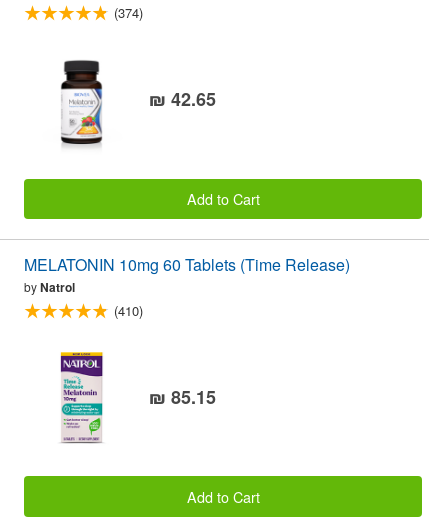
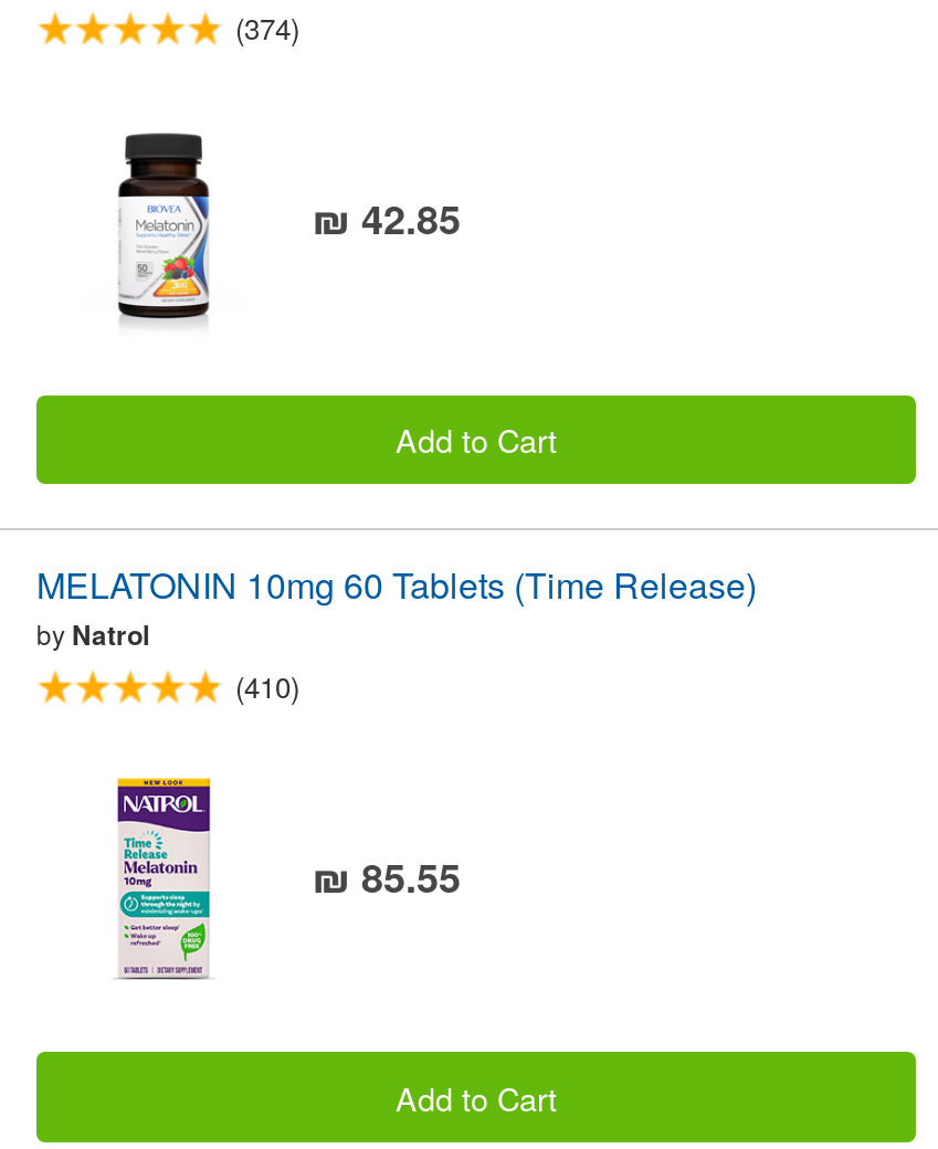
- ₪ 42.65
+ ₪ 42.85

- ₪ 85.15
+ ₪ 85.55
